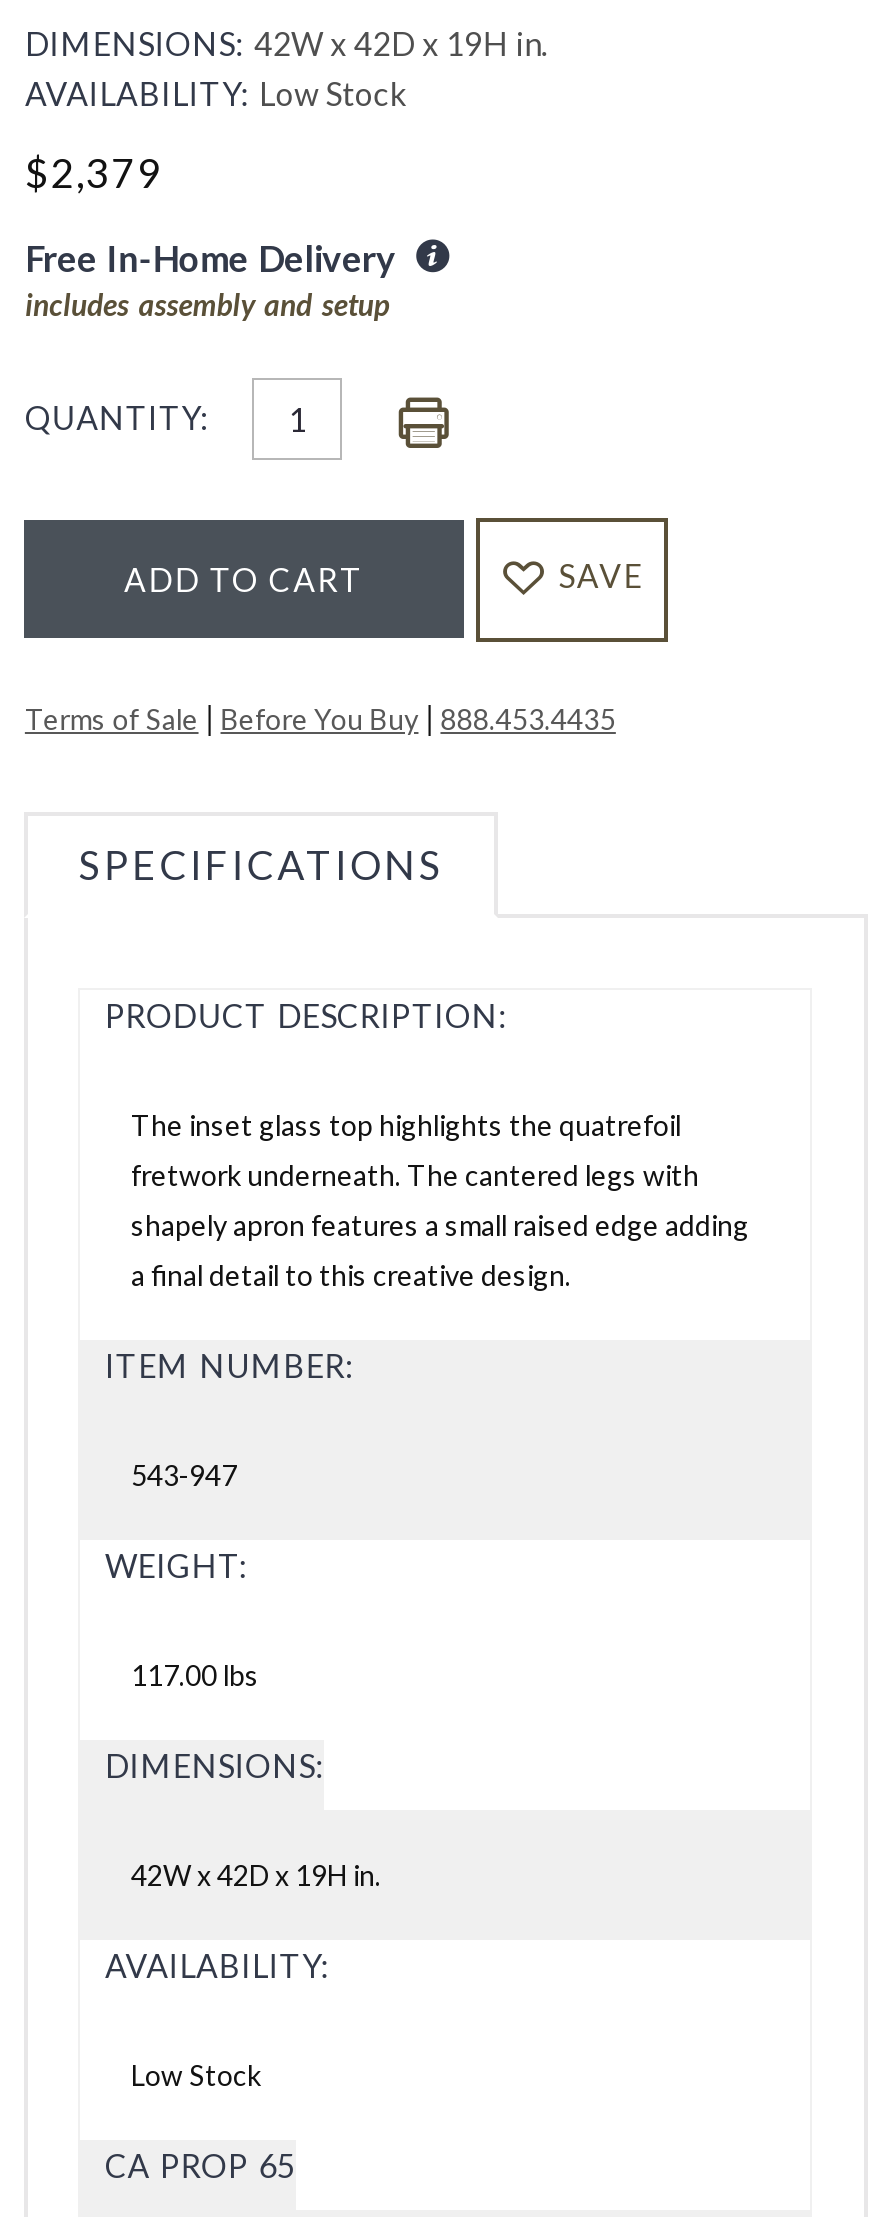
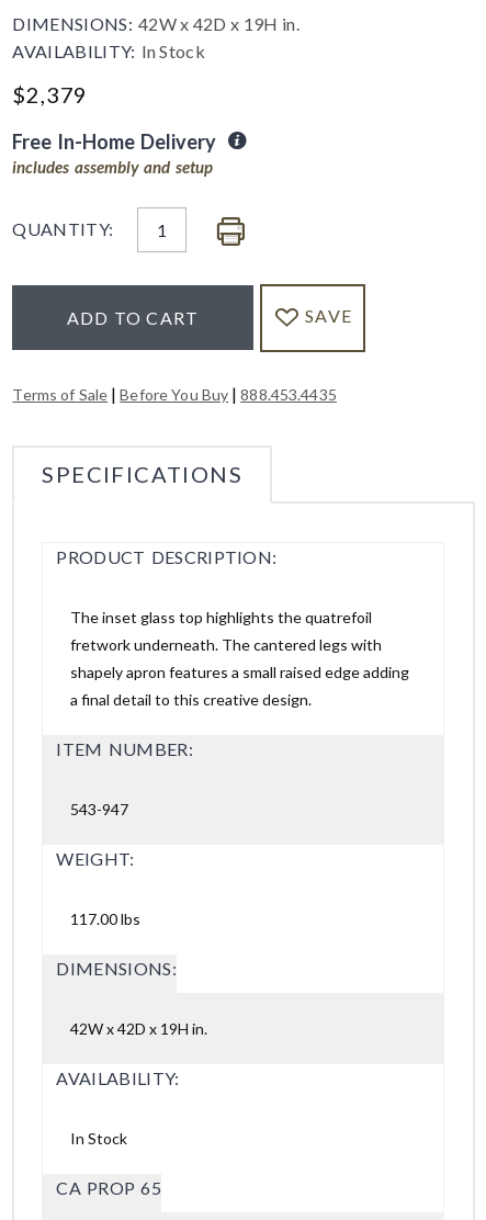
- AVAILABILITY: Low Stock
+ AVAILABILITY: In Stock

- Low Stock
+ In Stock
